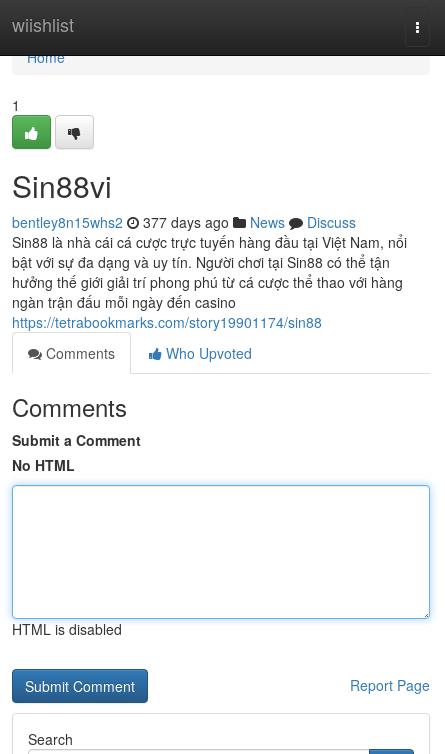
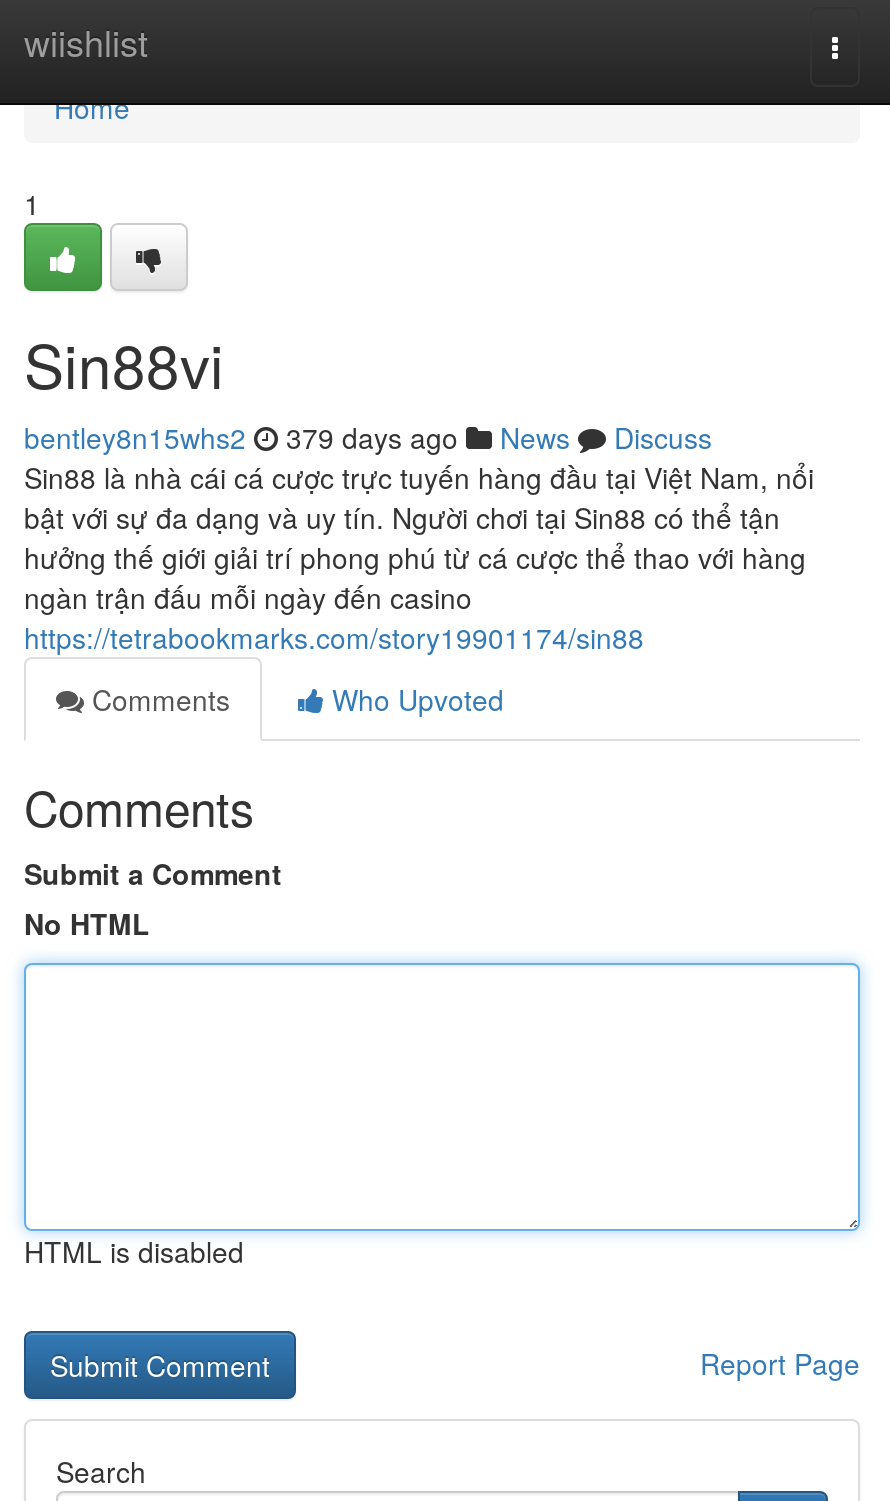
- bentley8n15whs2 377 days ago News Discuss
+ bentley8n15whs2 379 days ago News Discuss
